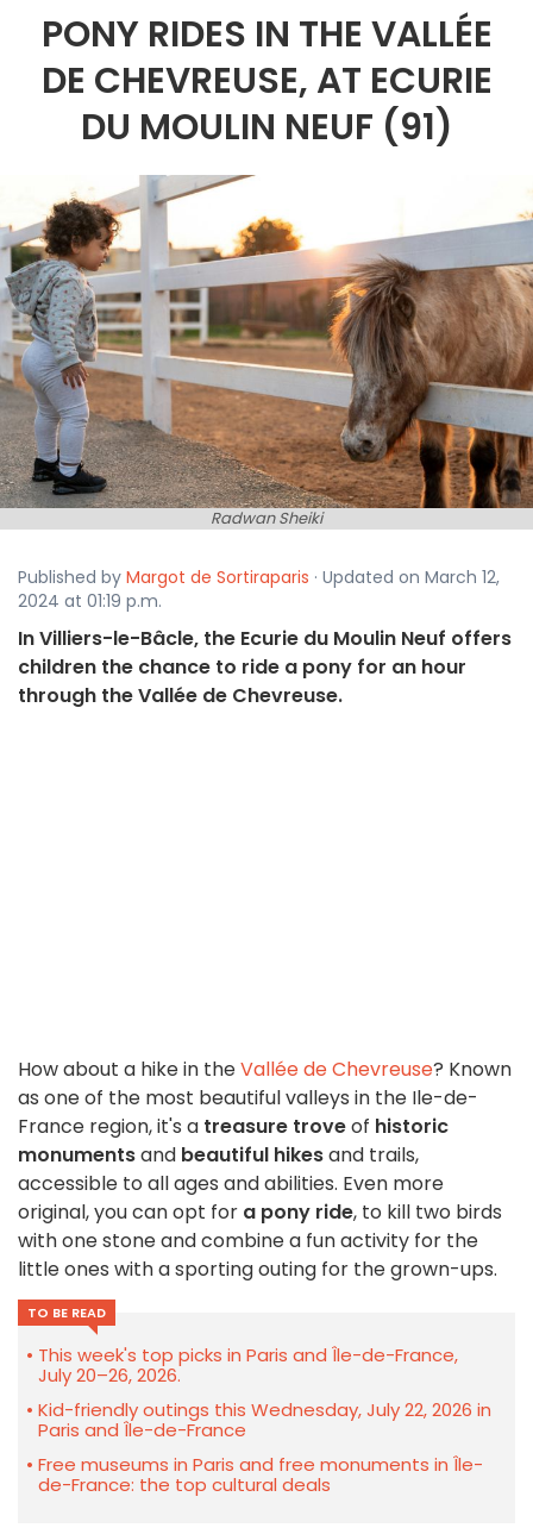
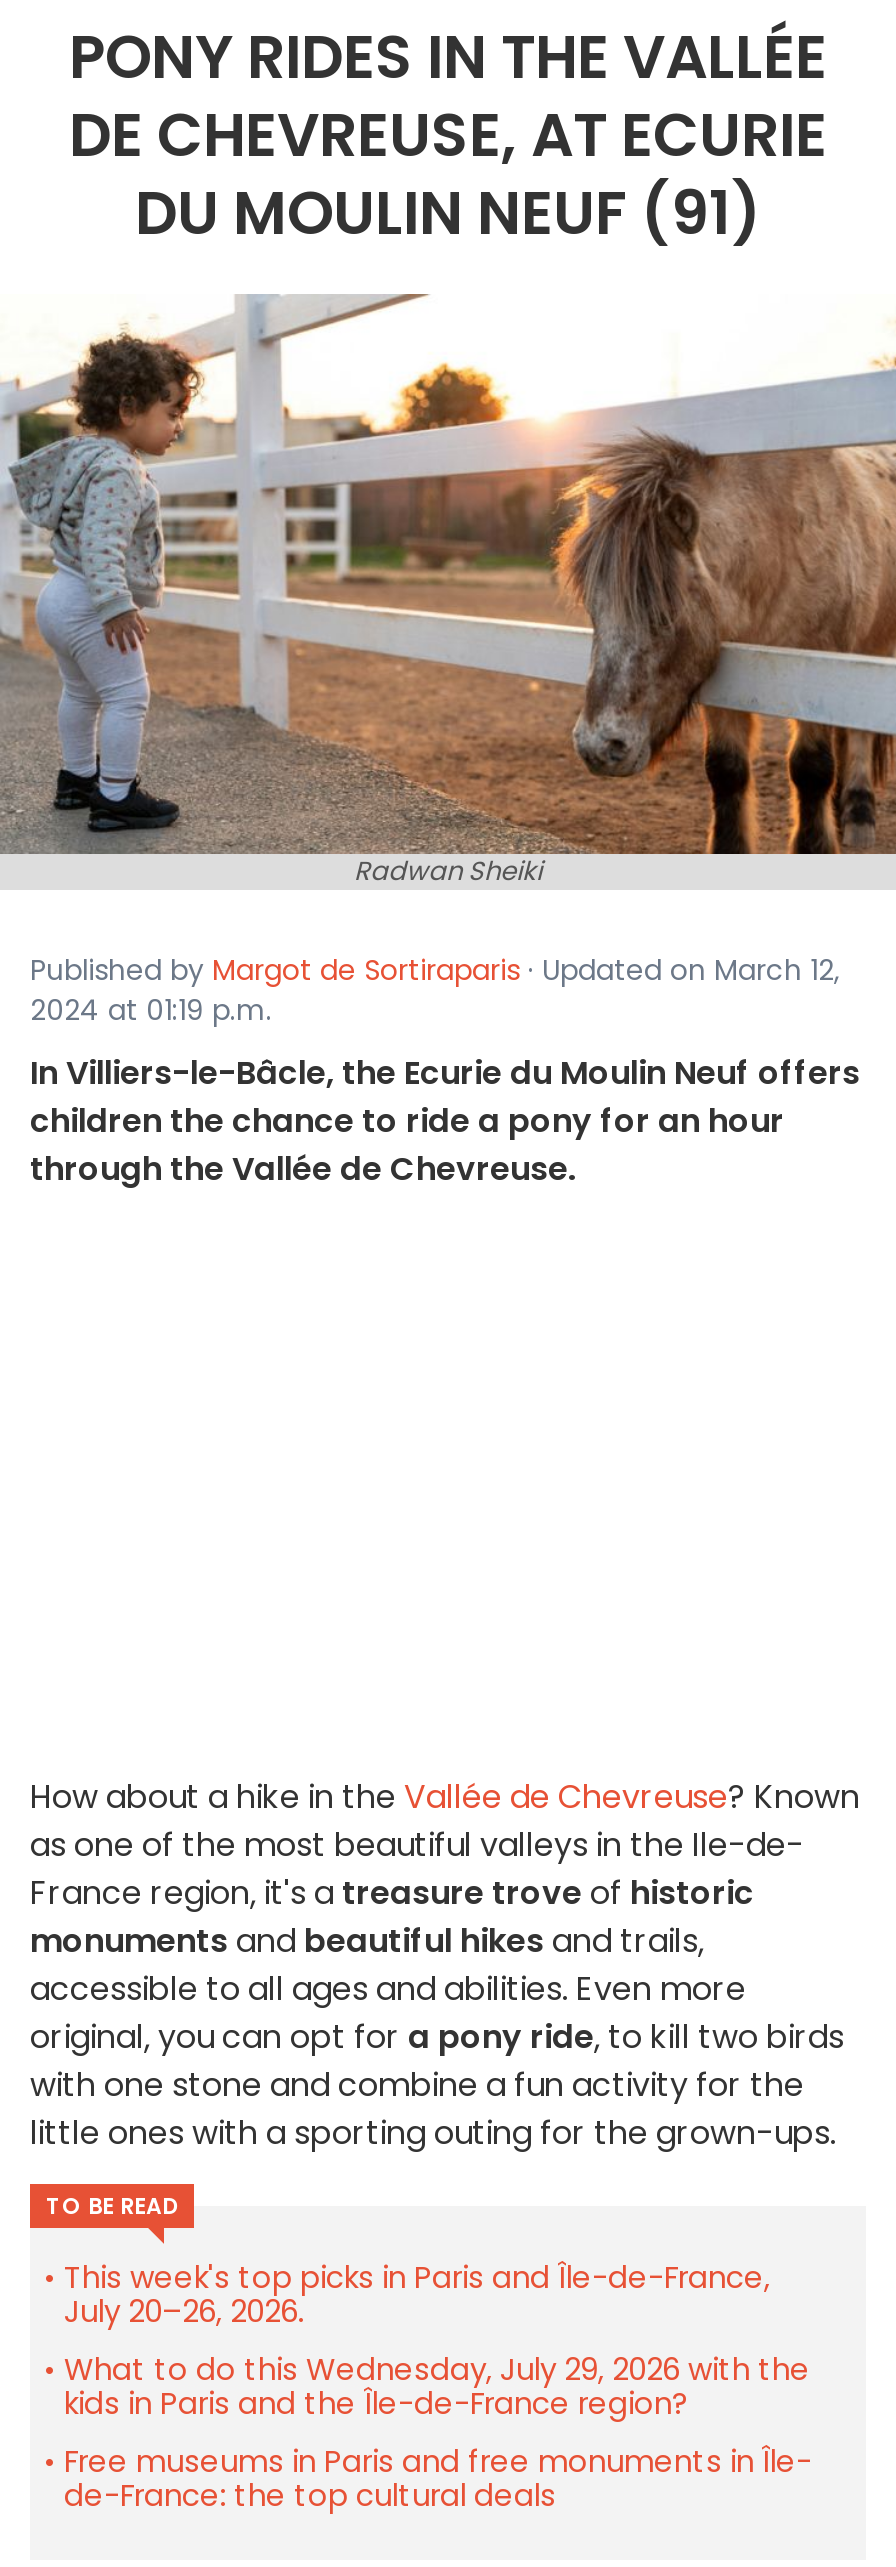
- Kid-friendly outings this Wednesday, July 22, 2026 in
- Paris and Île-de-France
+ What to do this Wednesday, July 29, 2026 with the
+ kids in Paris and the Île-de-France region?
